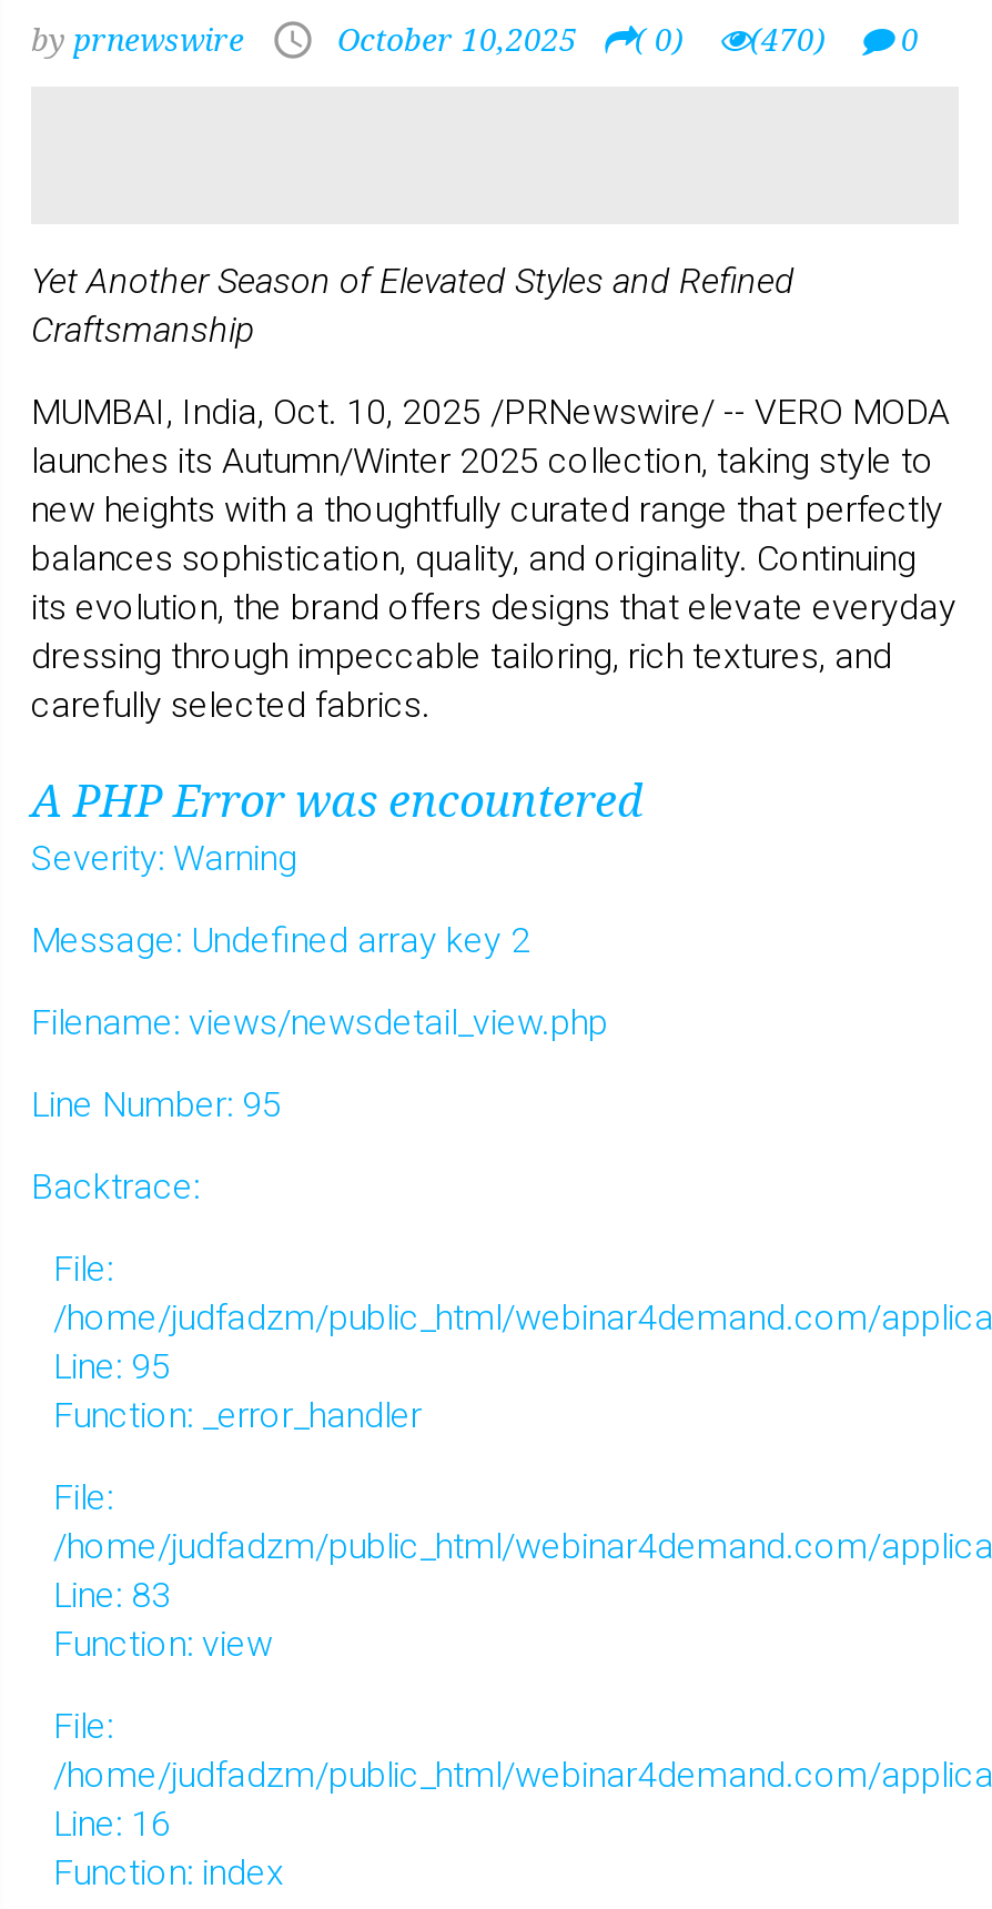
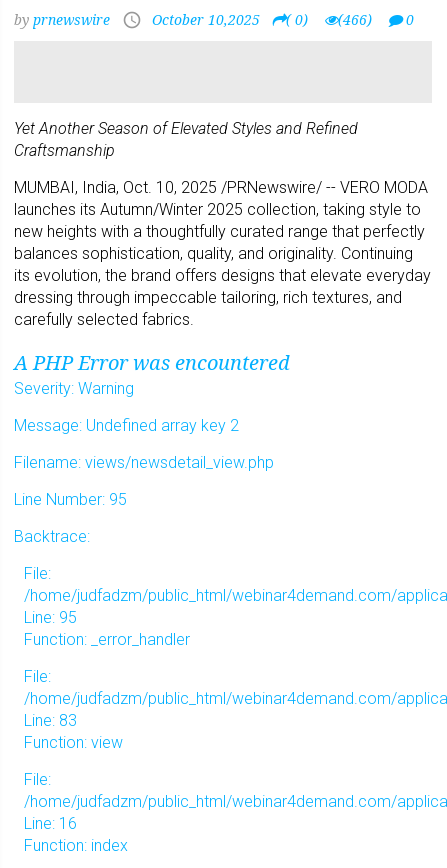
- October 10,2025 ( 0) (470) 0
+ October 10,2025 ( 0) (466) 0
